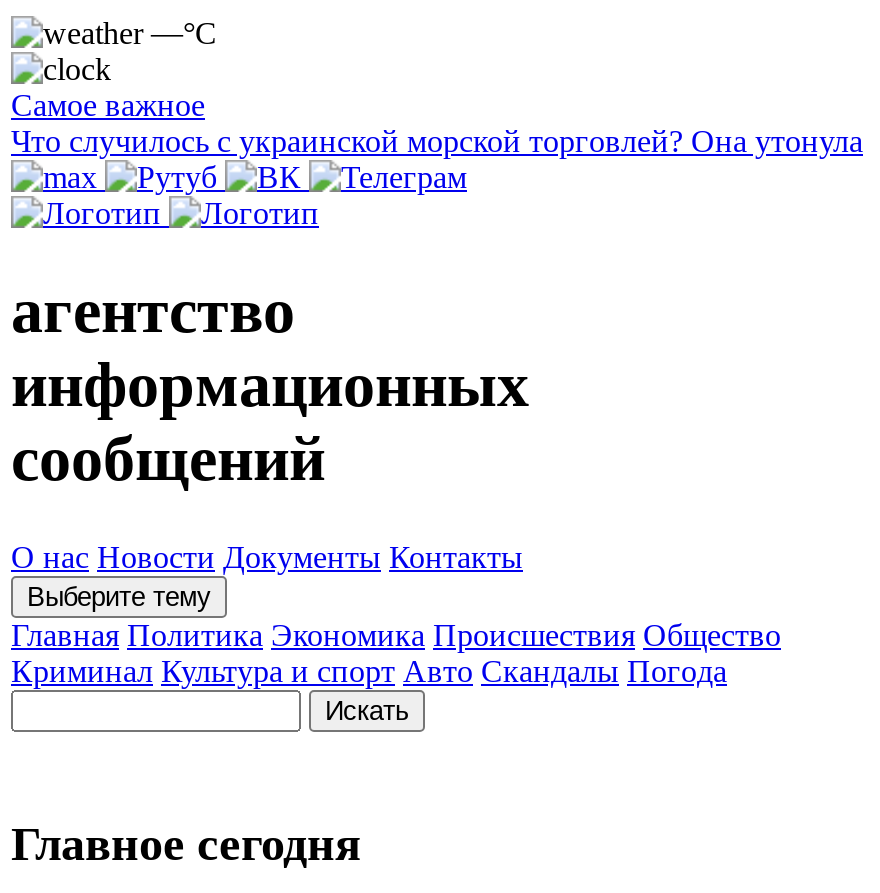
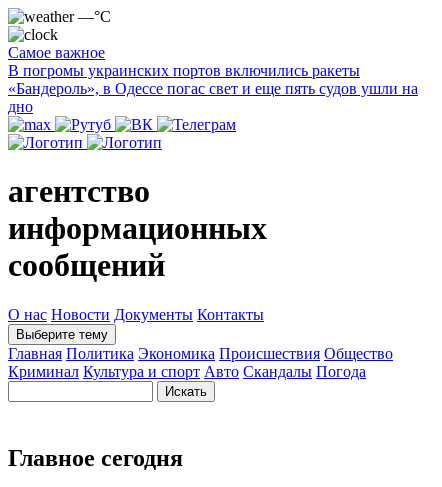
- Что случилось с украинской морской торговлей? Она утонула
+ В погромы украинских портов включились ракеты
+ «Бандероль», в Одессе погас свет и еще пять судов ушли на
+ дно
